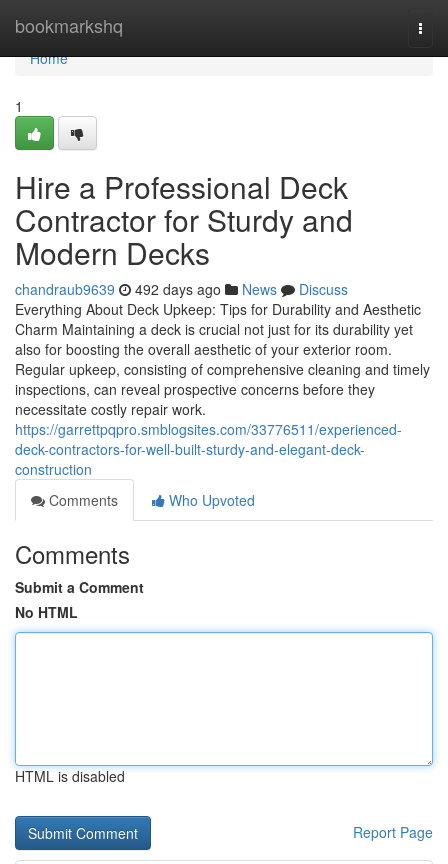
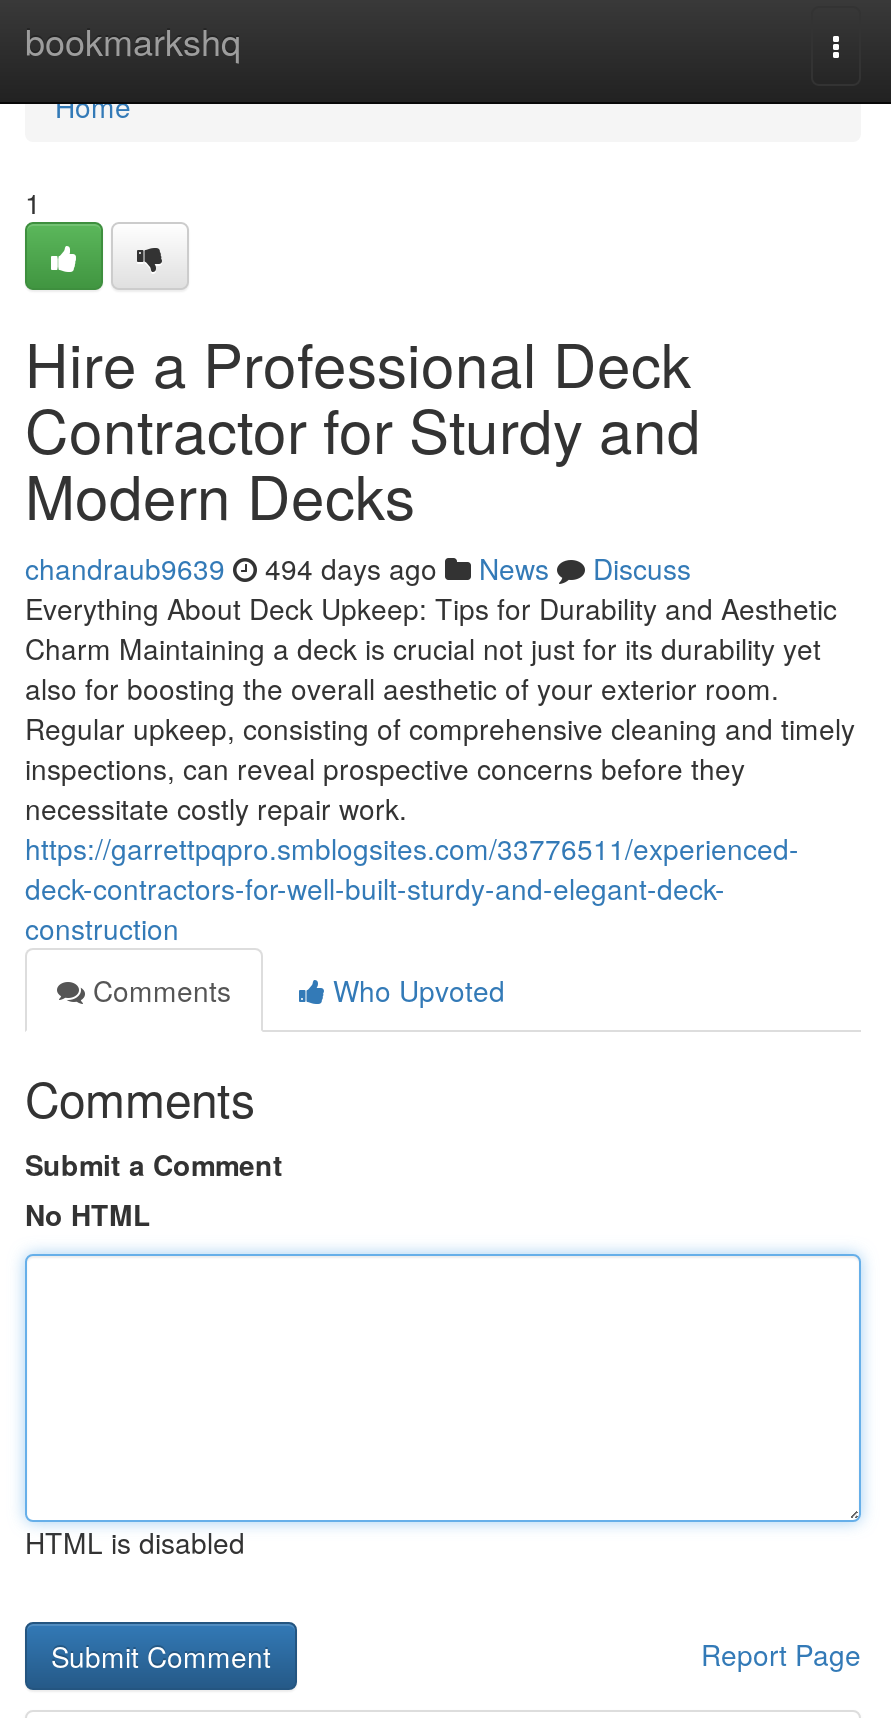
- chandraub9639 492 days ago News Discuss
+ chandraub9639 494 days ago News Discuss
